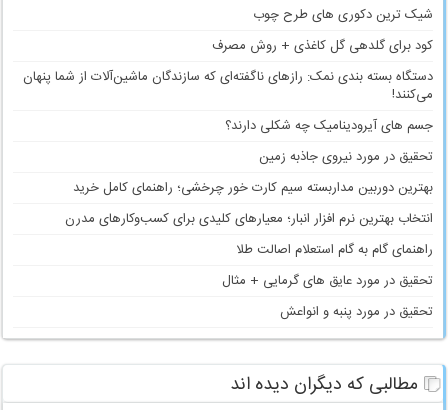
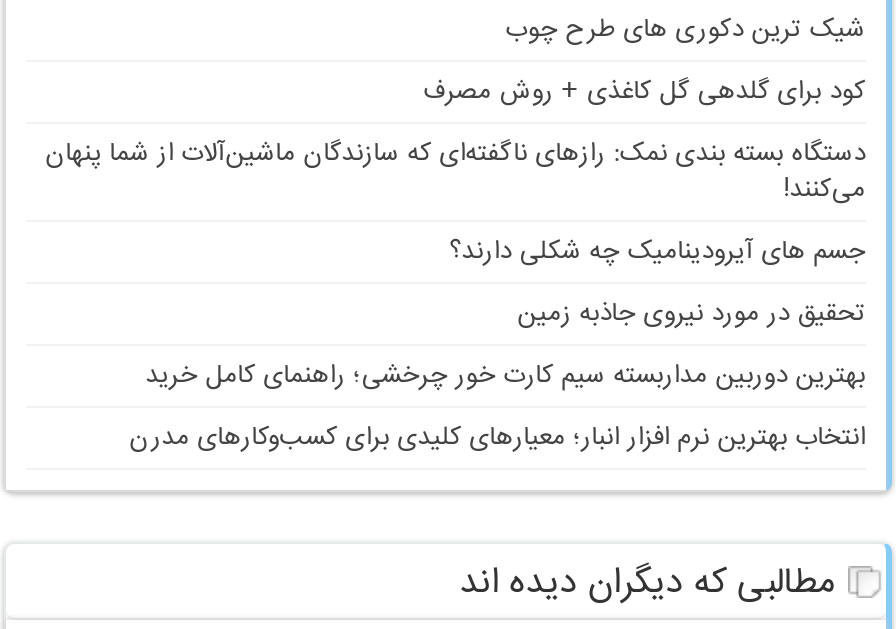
- راهنمای گام به گام استعلام اصالت طلا
- تحقیق در مورد عایق های گرمایی + مثال
- تحقیق در مورد پنبه و انواعش
